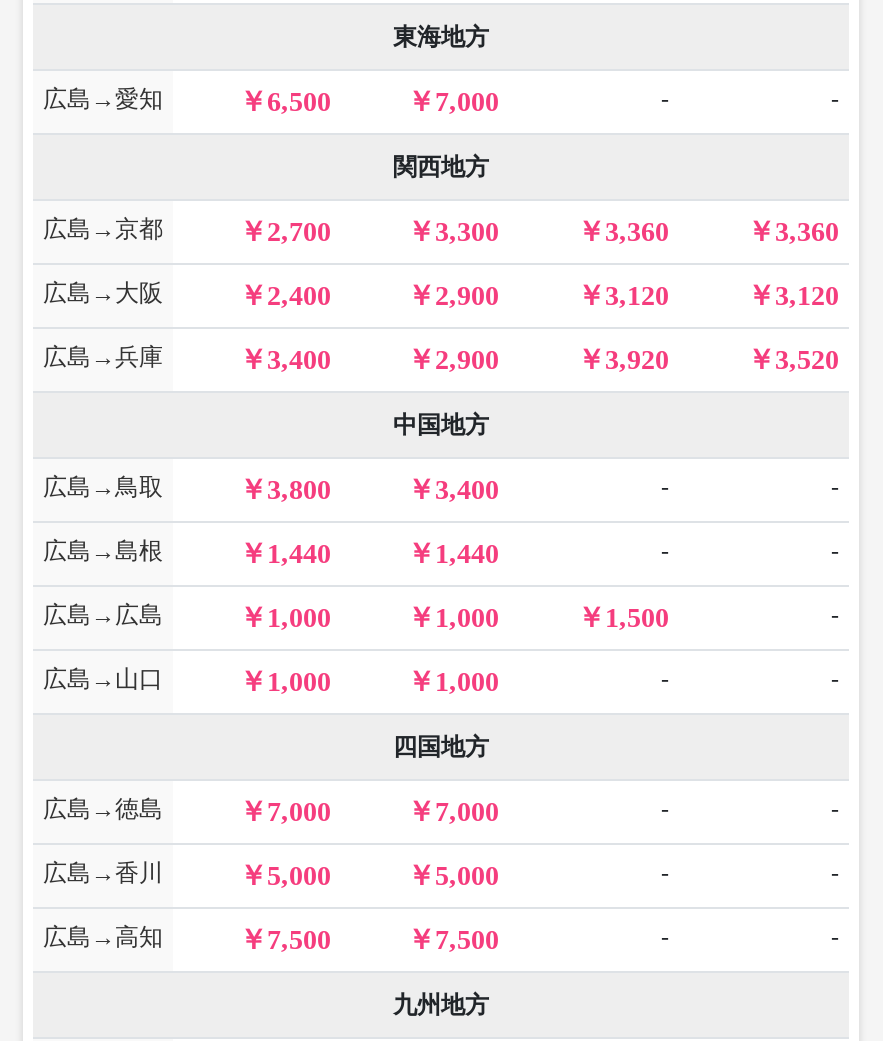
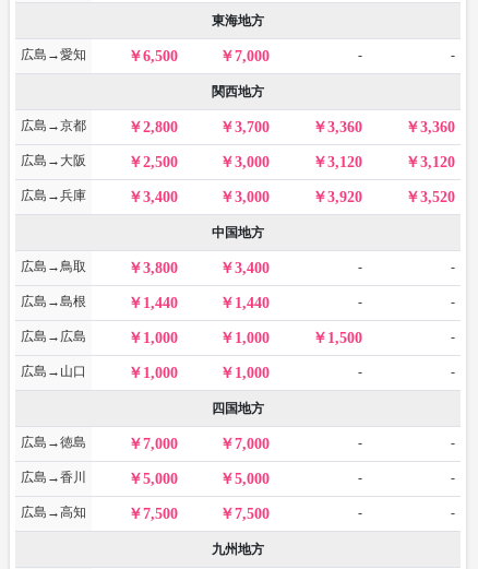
- 2,700
+ 2,800

- 3,300
+ 3,700

- 2,400
+ 2,500

- 2,900
+ 3,000

- 2,900
+ 3,000
